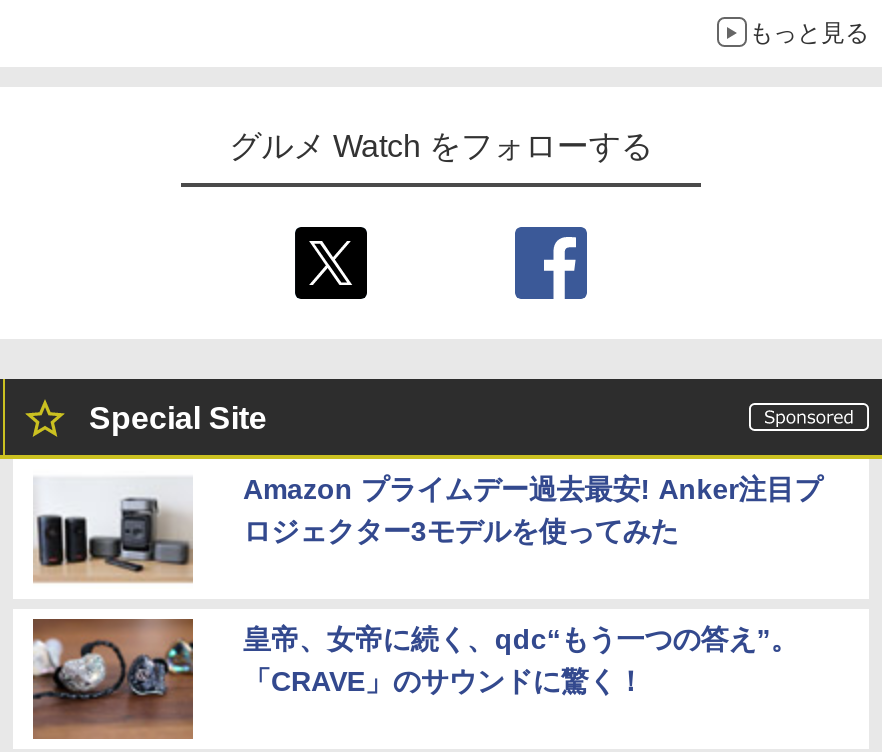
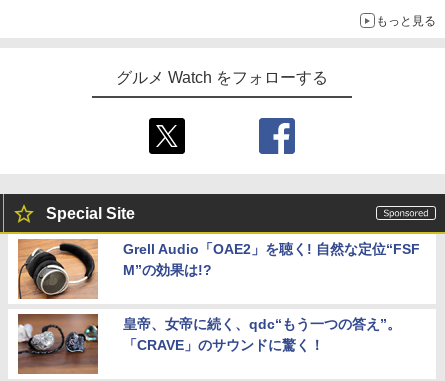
- [image]
- Amazon プライムデー過去最安! Anker注目プ
- ロジェクター3モデルを使ってみた
+ [image]
+ Grell Audio「OAE2」を聴く! 自然な定位“FSF
+ M”の効果は!?
